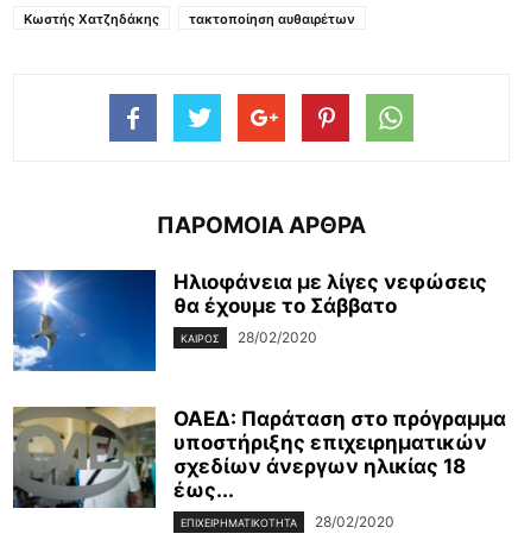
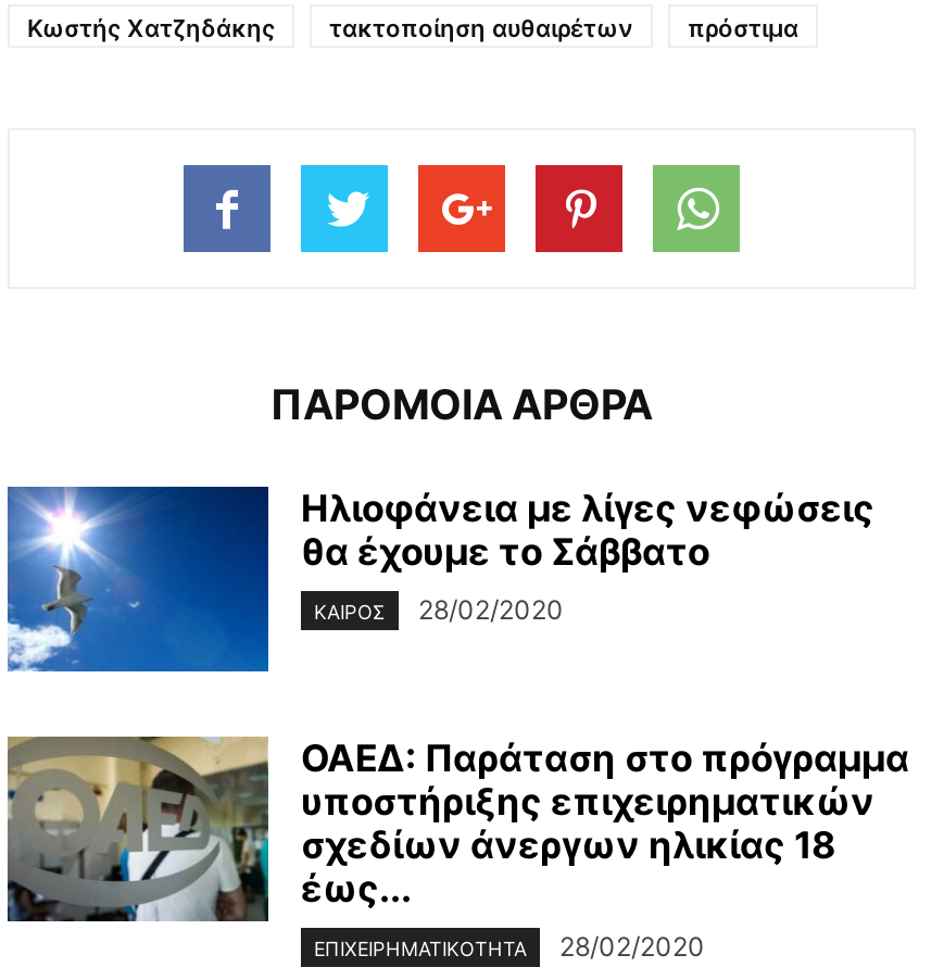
+ πρόστιμα
